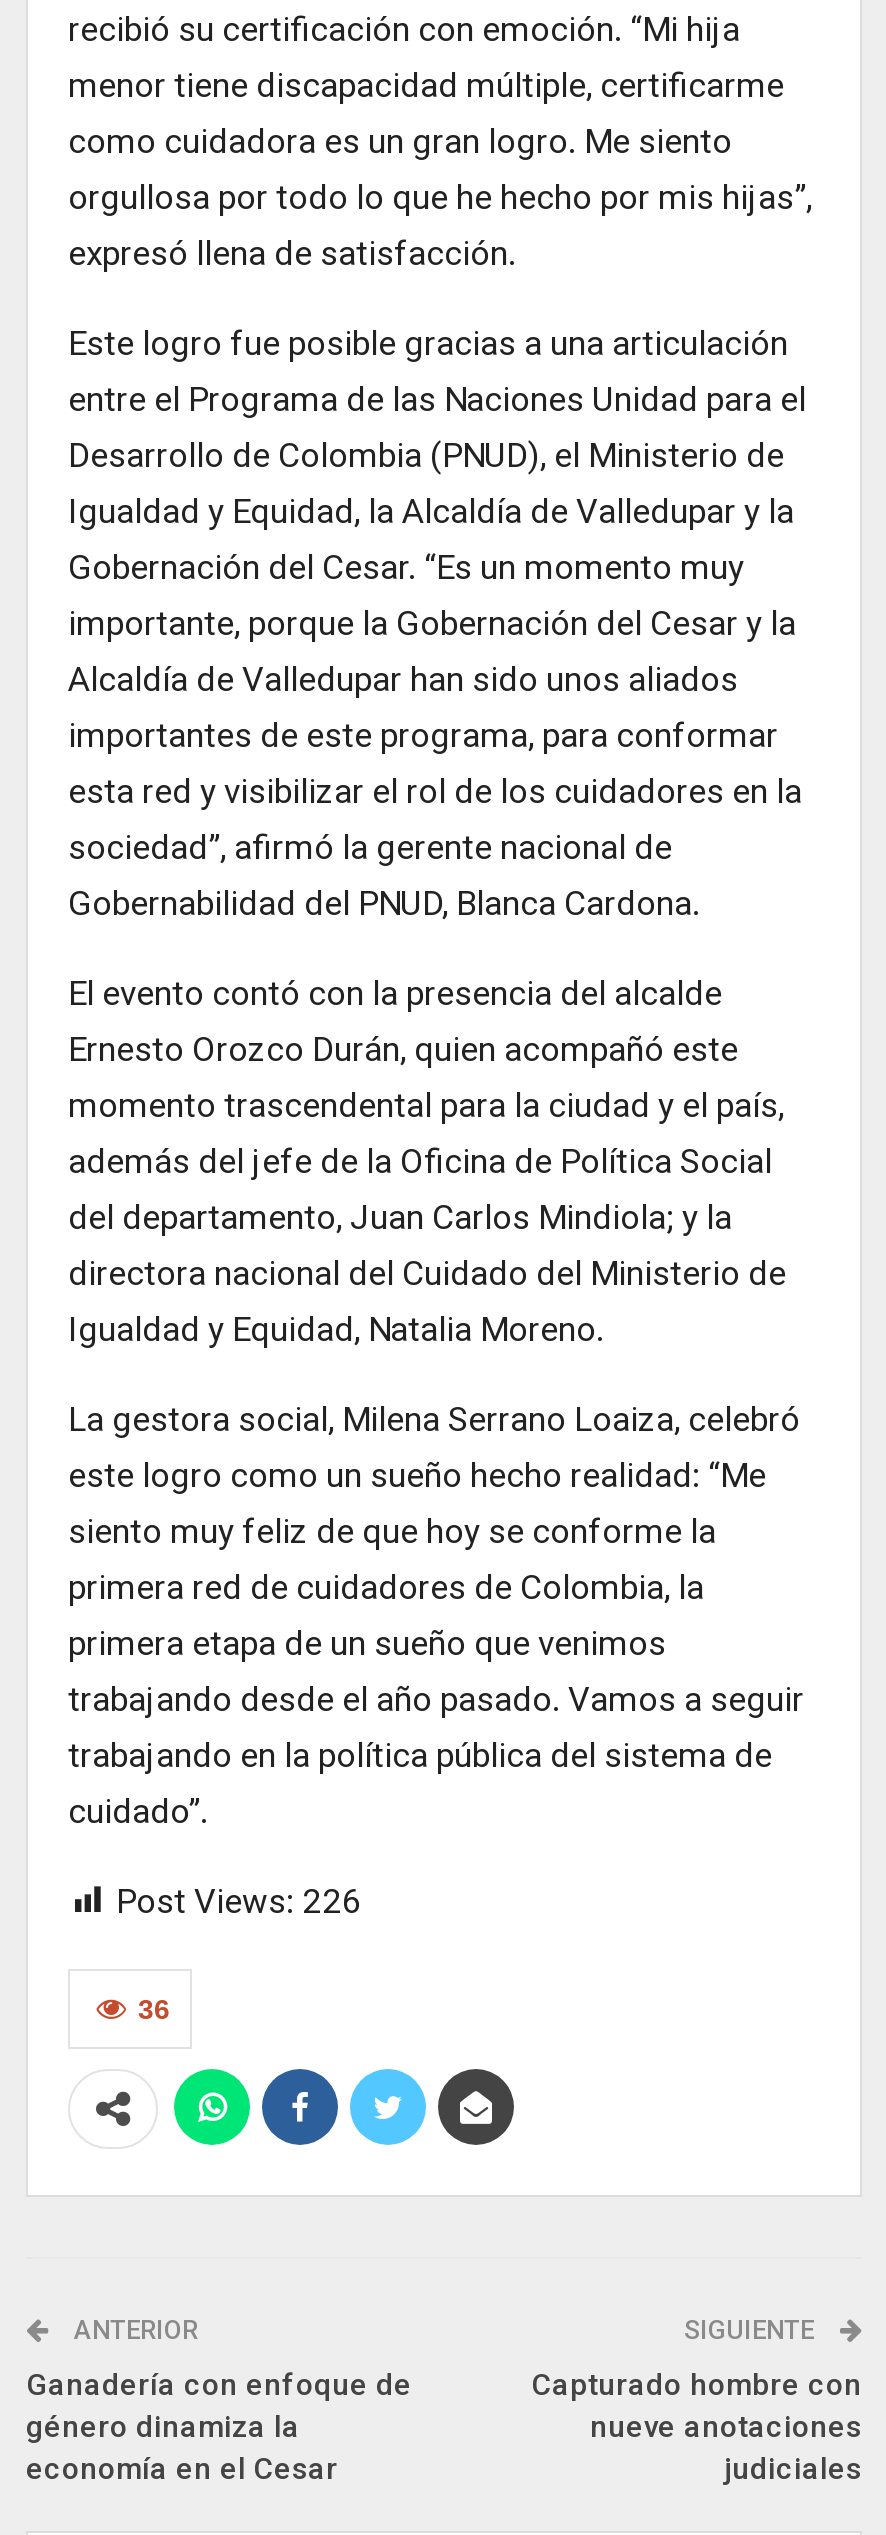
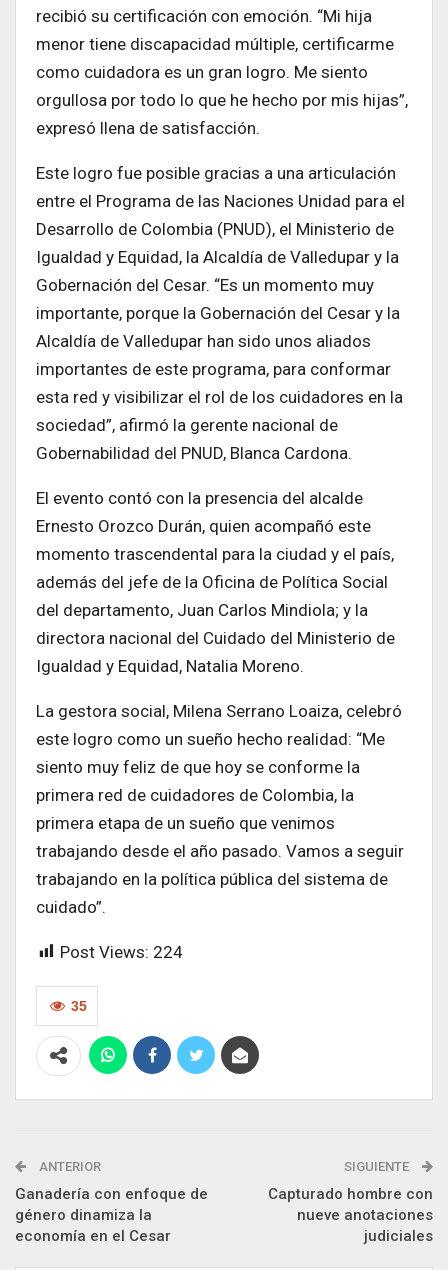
- Post Views: 226
+ Post Views: 224

- 36
+ 35
